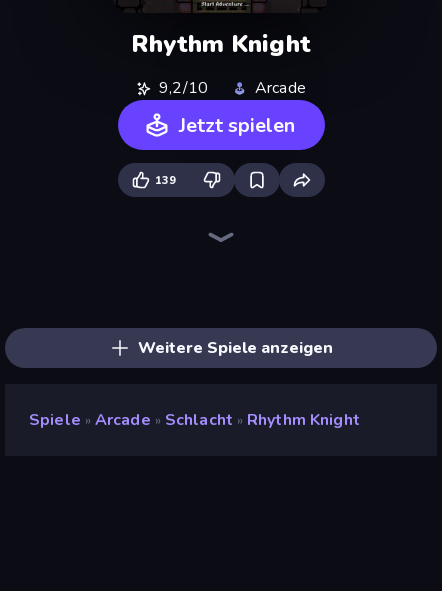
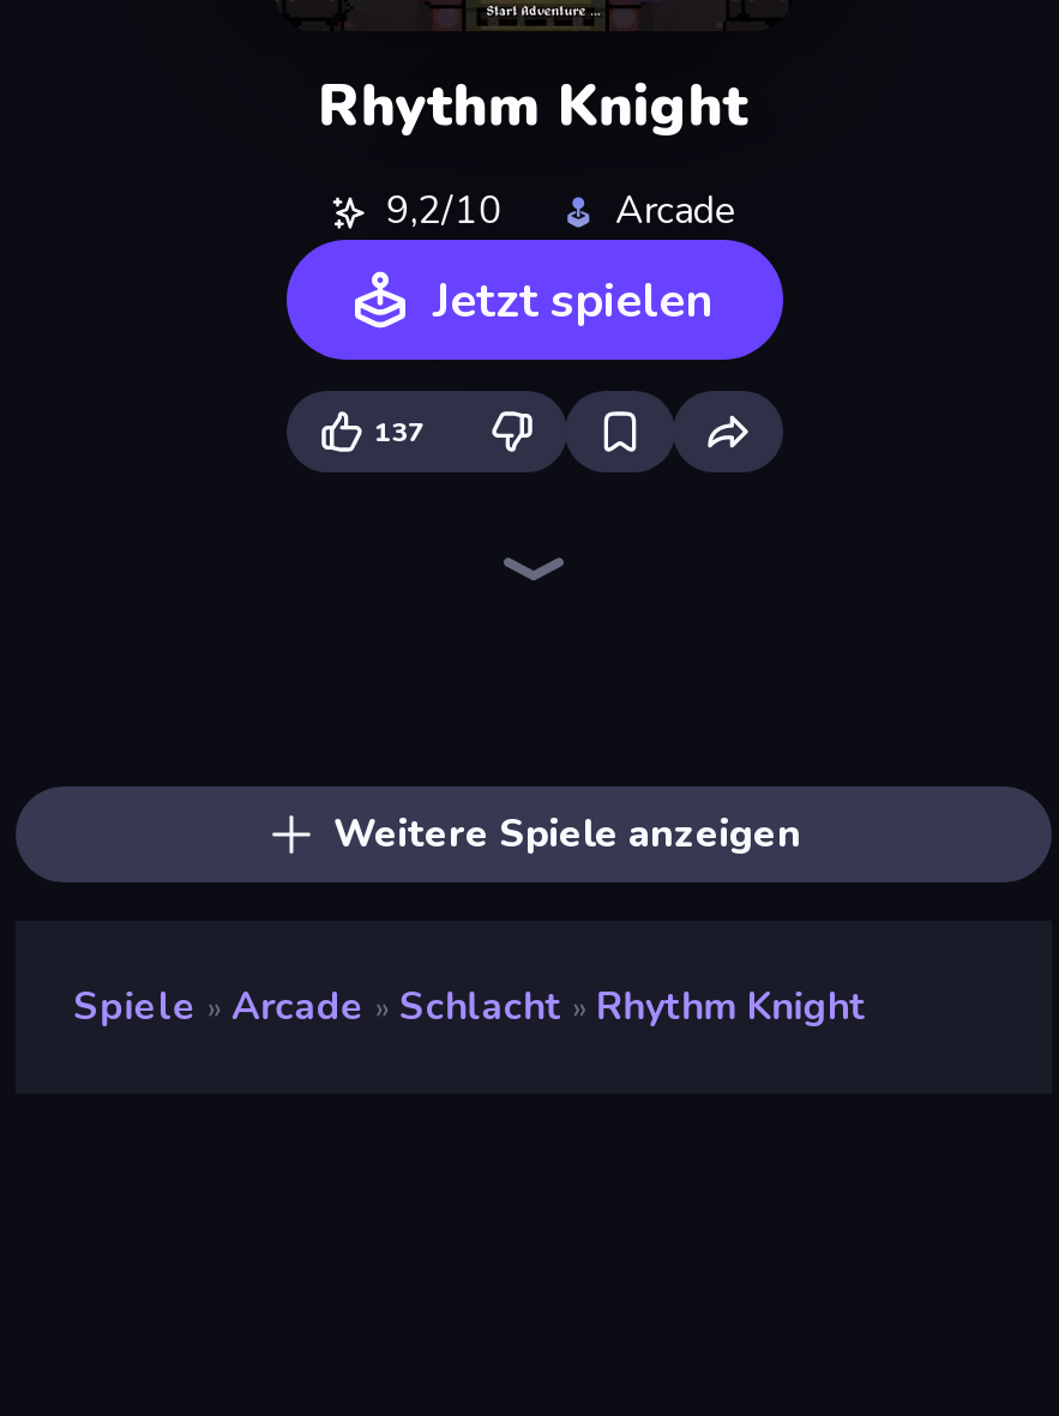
- 139
+ 137
